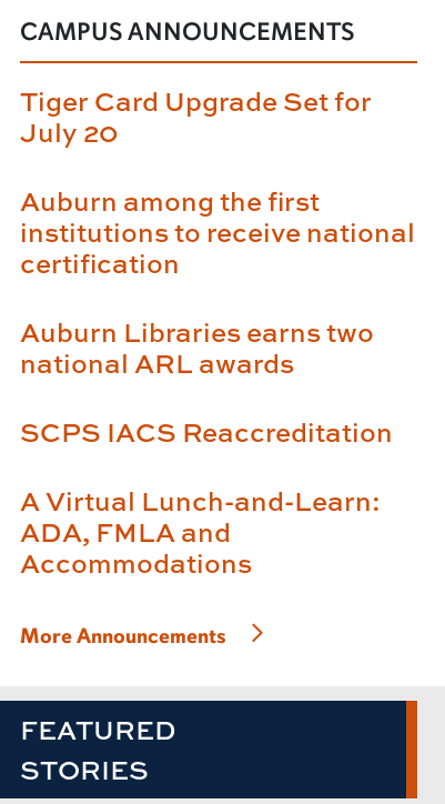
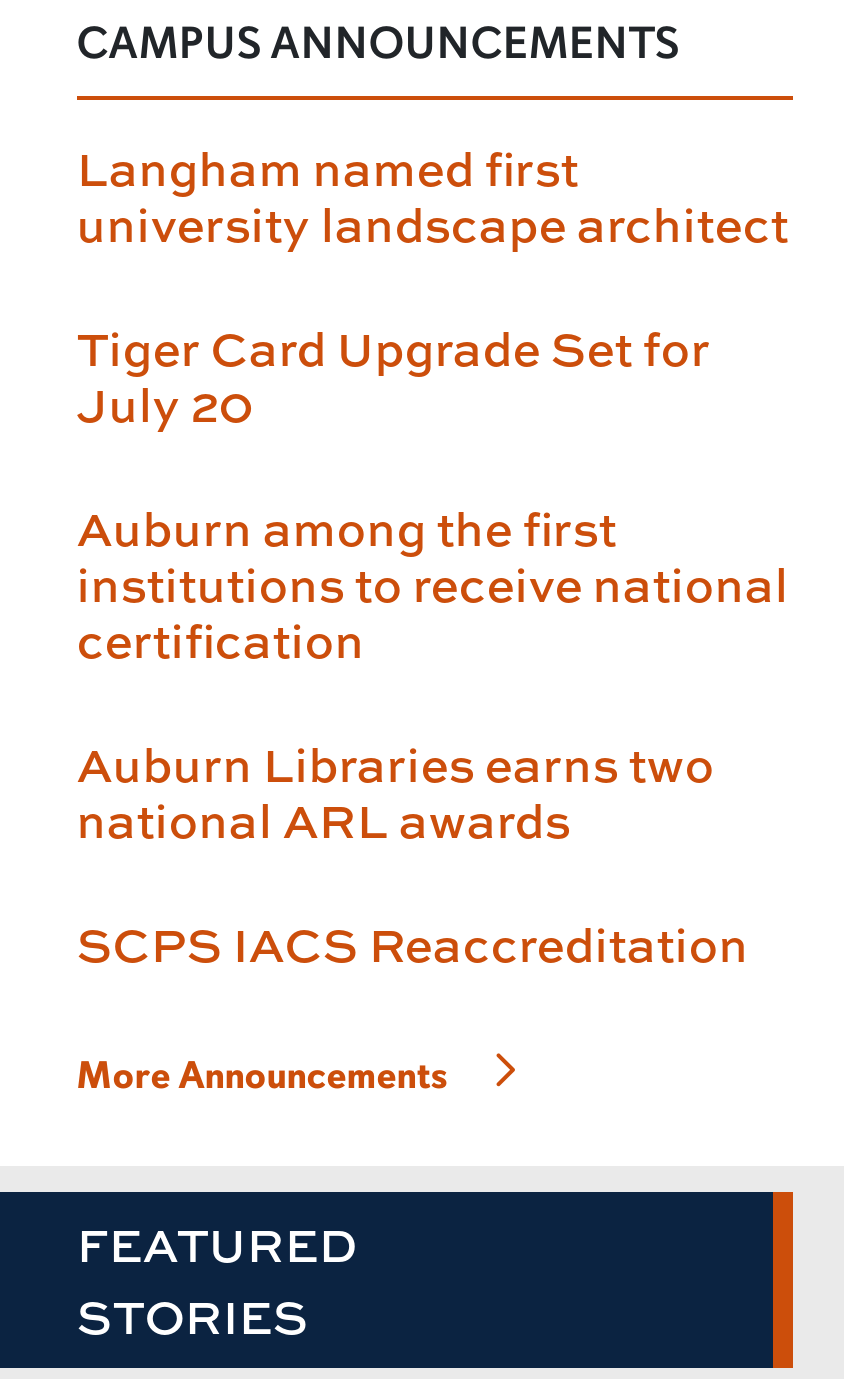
+ Langham named first
+ university landscape architect

moved down: Tiger Card Upgrade Set for | July 20 | Auburn among the first | institutions to receive national | certification | Auburn Libraries earns two | national ARL awards | SCPS IACS Reaccreditation

- A Virtual Lunch-and-Learn:
- ADA, FMLA and
- Accommodations
